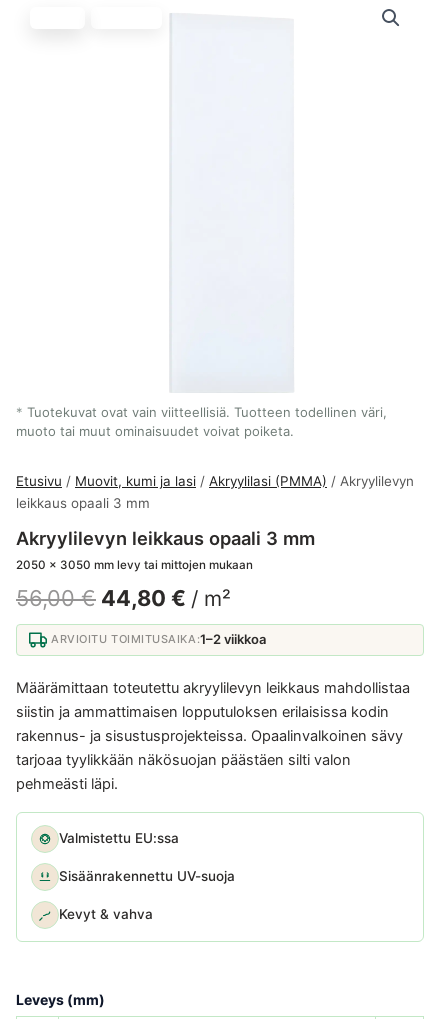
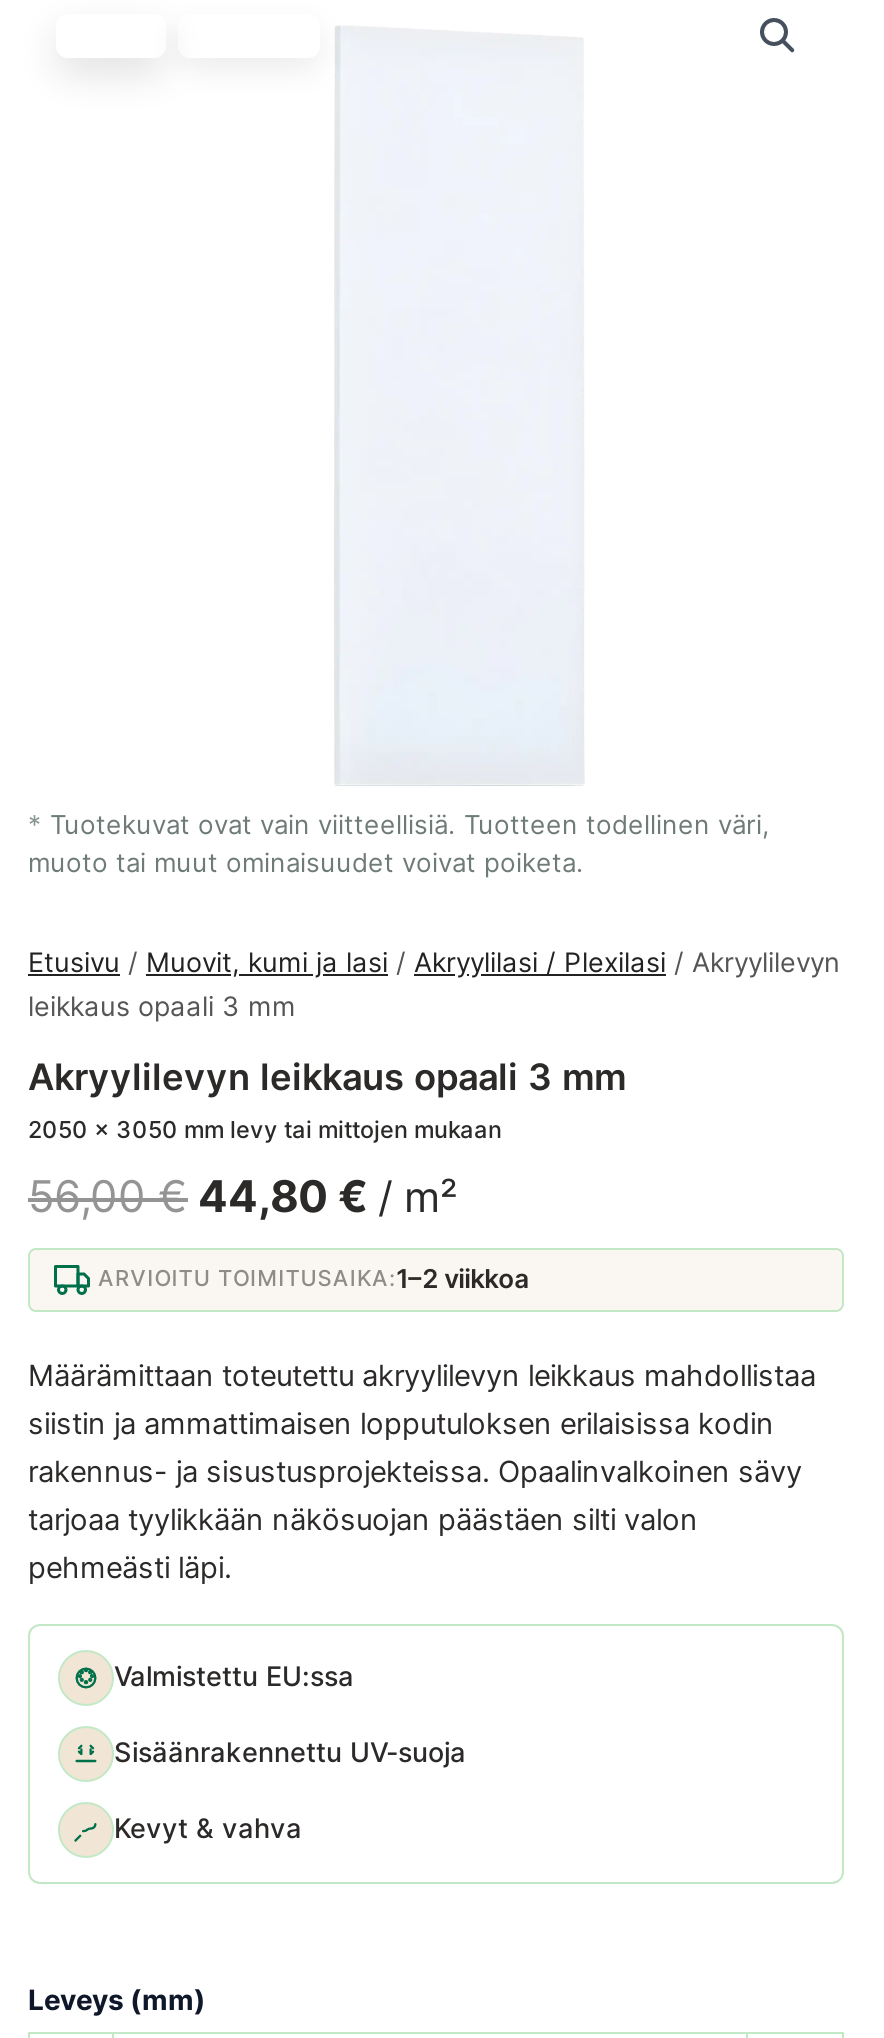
- Etusivu / Muovit, kumi ja lasi / Akryylilasi (PMMA) / Akryylilevyn
+ Etusivu / Muovit, kumi ja lasi / Akryylilasi / Plexilasi / Akryylilevyn
